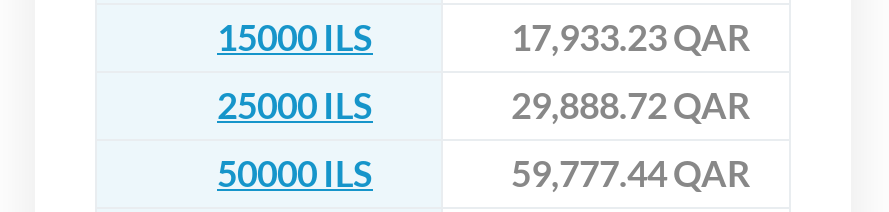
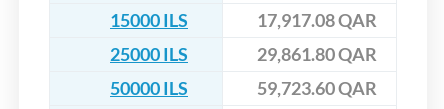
- 17,933.23 QAR
+ 17,917.08 QAR

- 29,888.72 QAR
+ 29,861.80 QAR

- 59,777.44 QAR
+ 59,723.60 QAR
